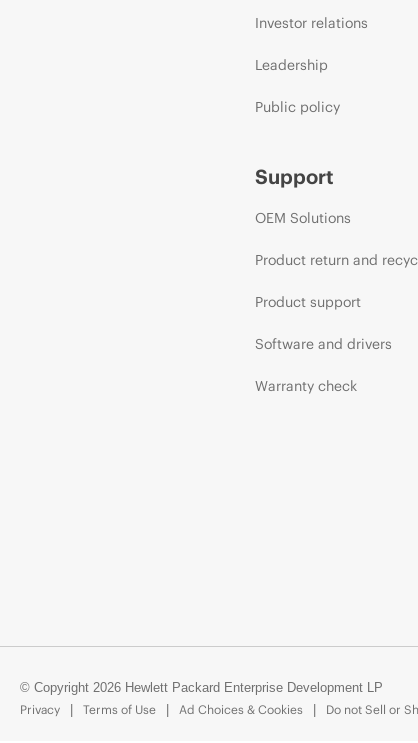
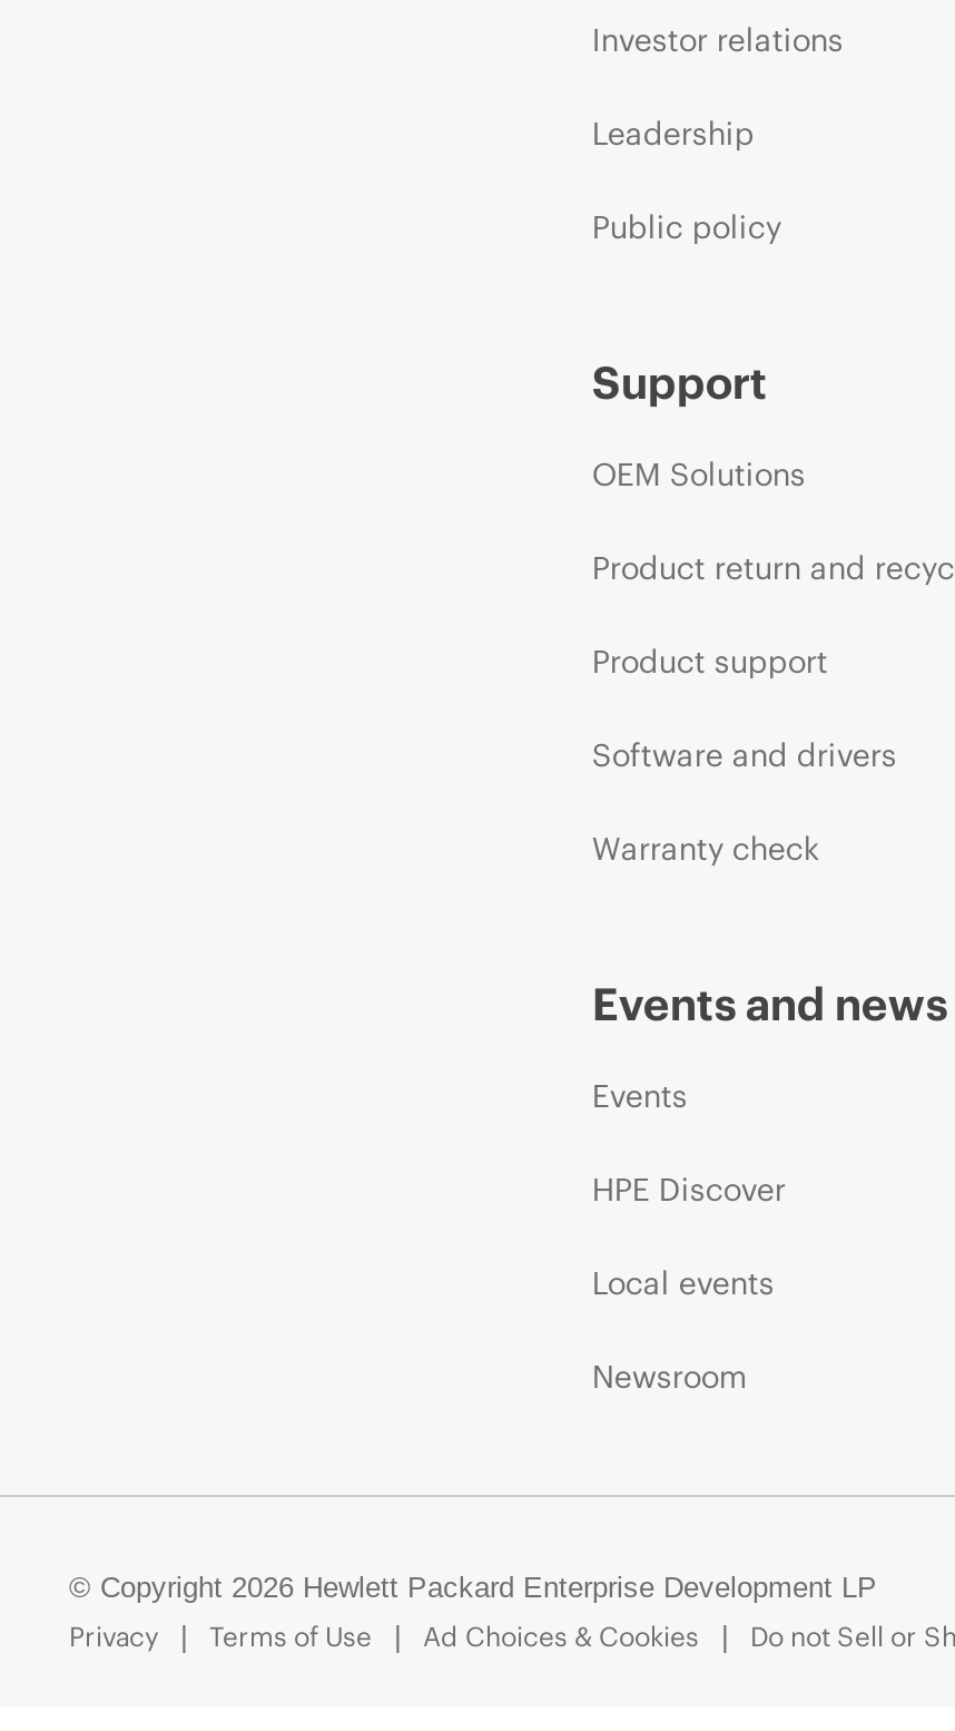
+ Events and news
+ Events
+ HPE Discover
+ Local events
+ Newsroom
